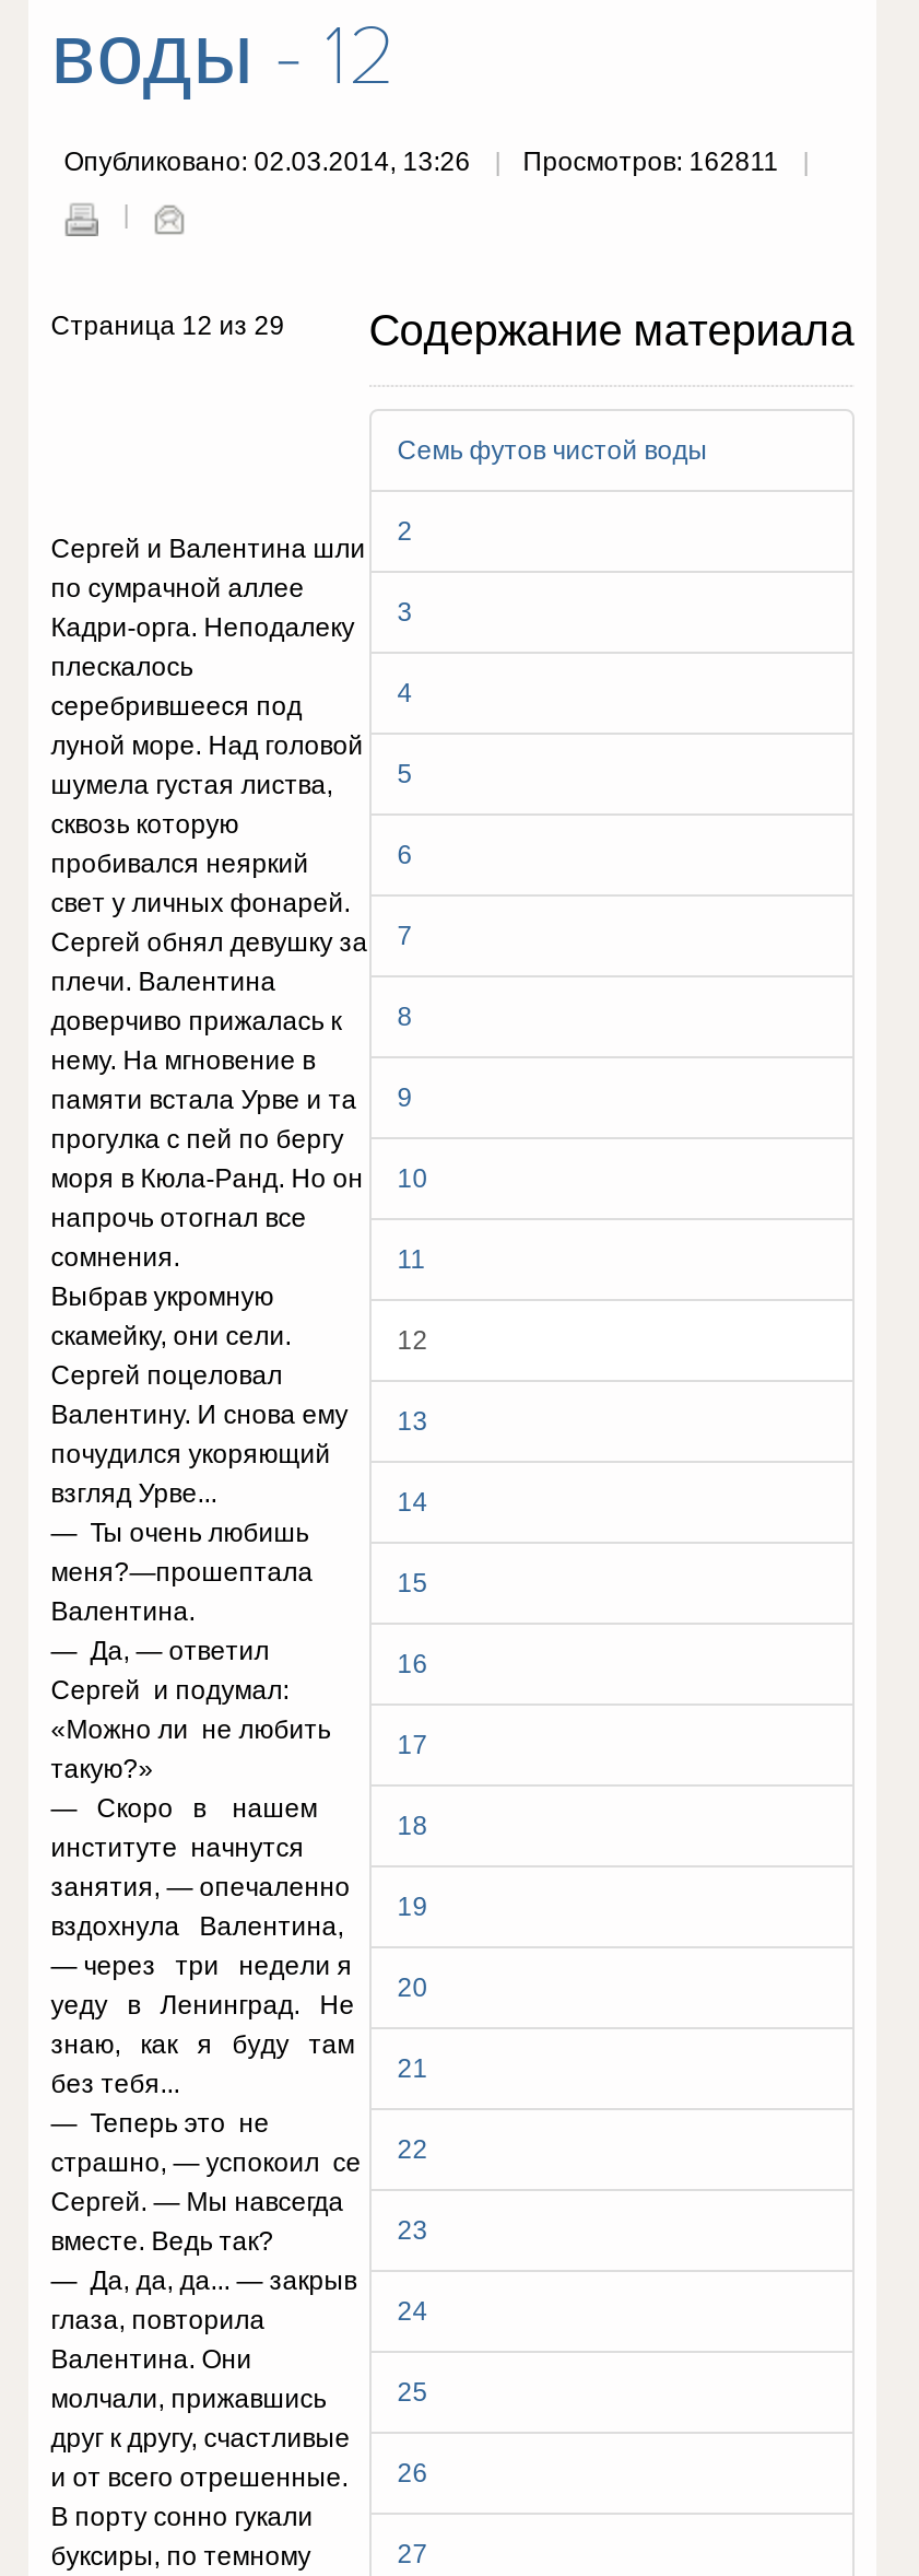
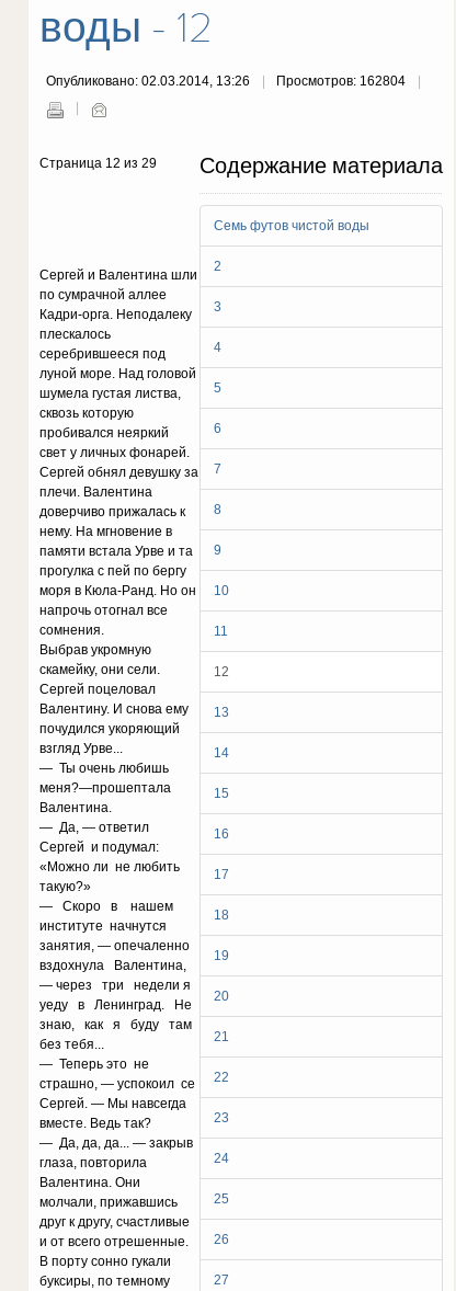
- Опубликовано: 02.03.2014, 13:26 Просмотров: 162811
+ Опубликовано: 02.03.2014, 13:26 Просмотров: 162804
